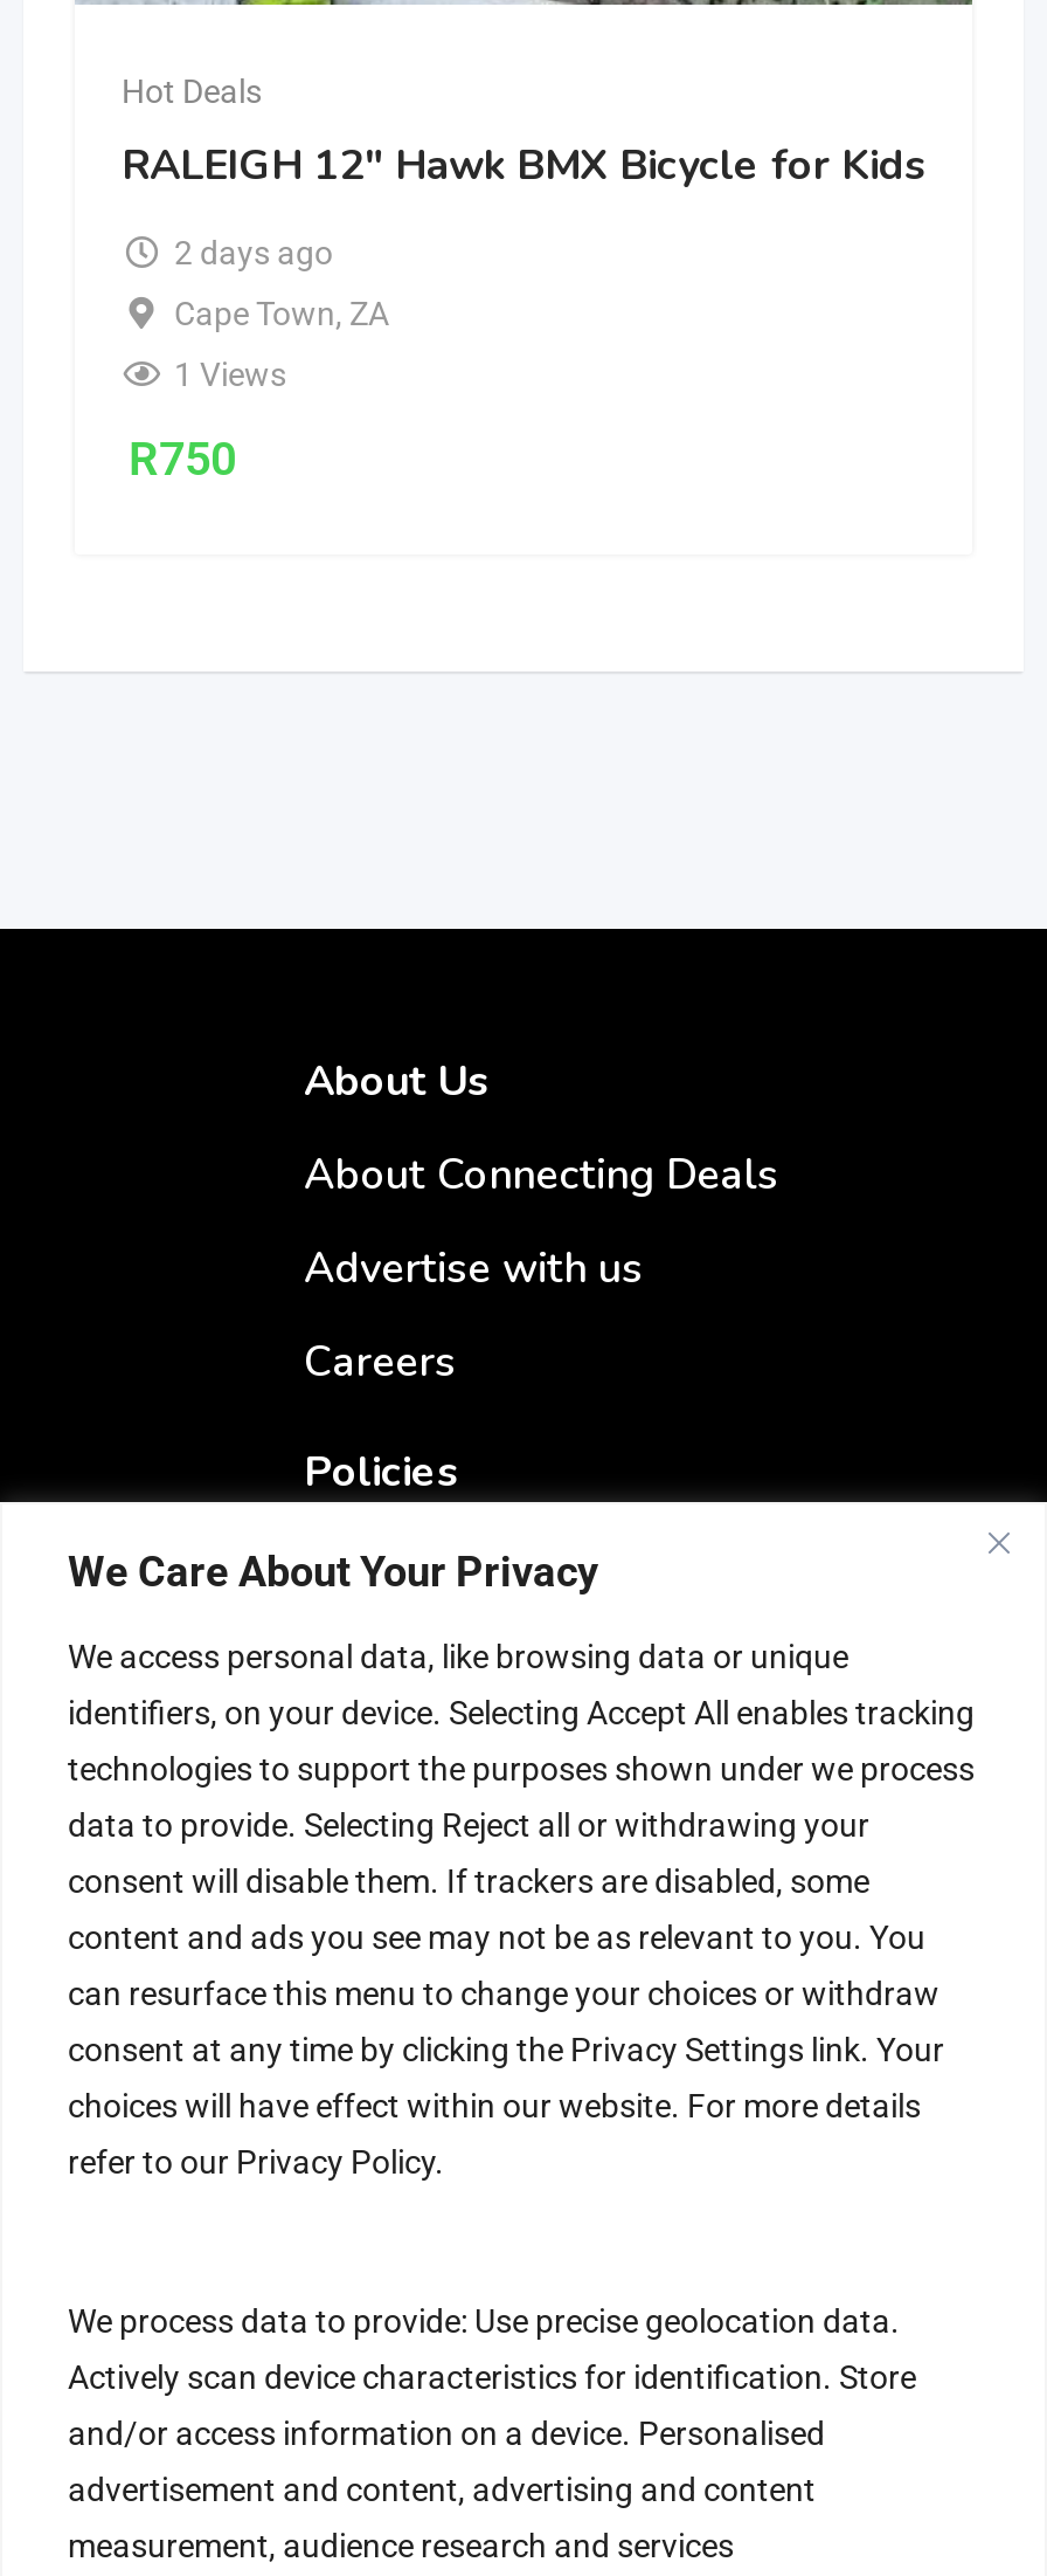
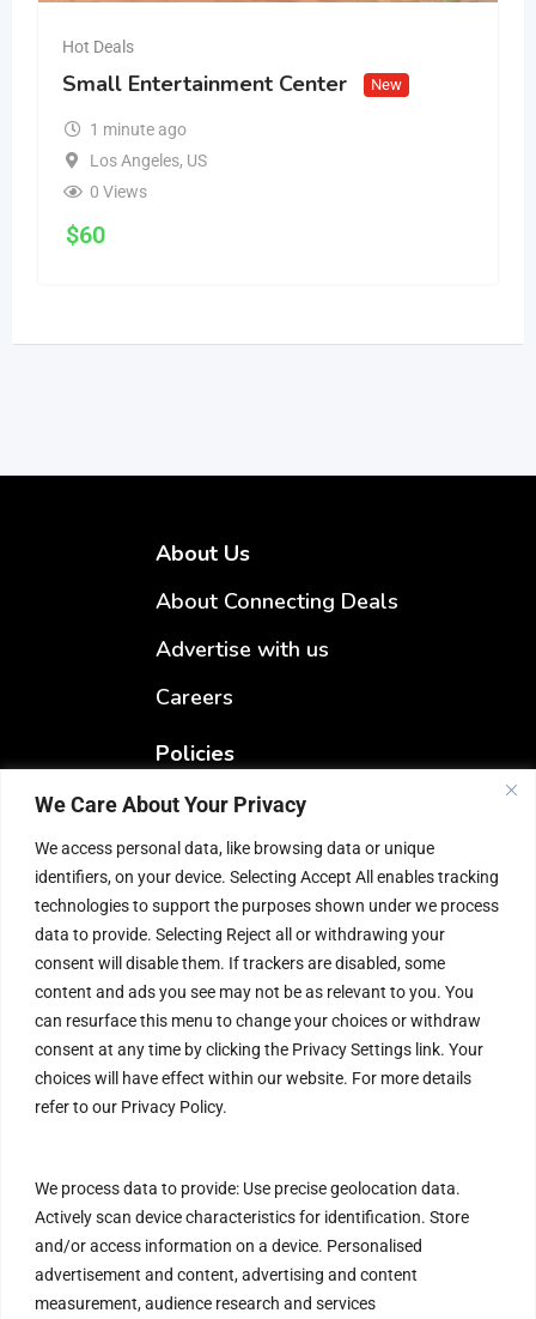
- RALEIGH 12″ Hawk BMX Bicycle for Kids
+ Small Entertainment Center
+ New

- 2 days ago
+ 1 minute ago

- Cape Town, ZA
+ Los Angeles, US

- 1 Views
+ 0 Views

- R750
+ $60
